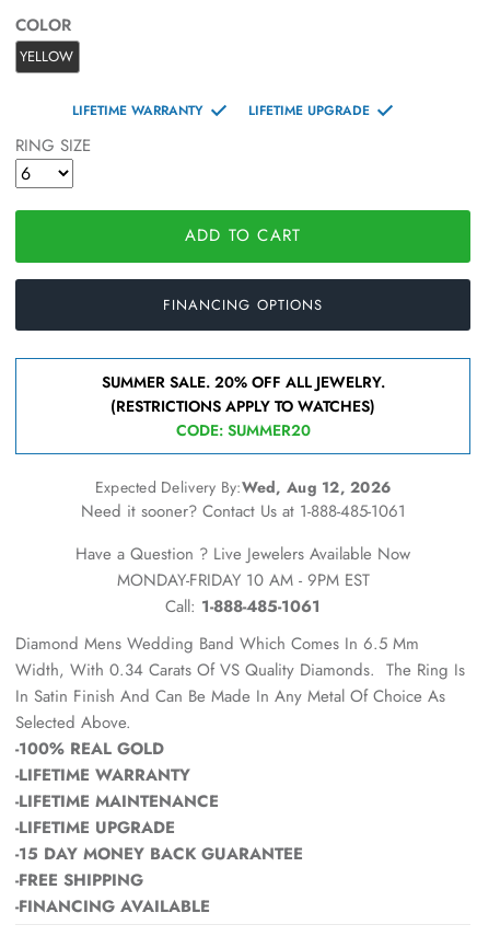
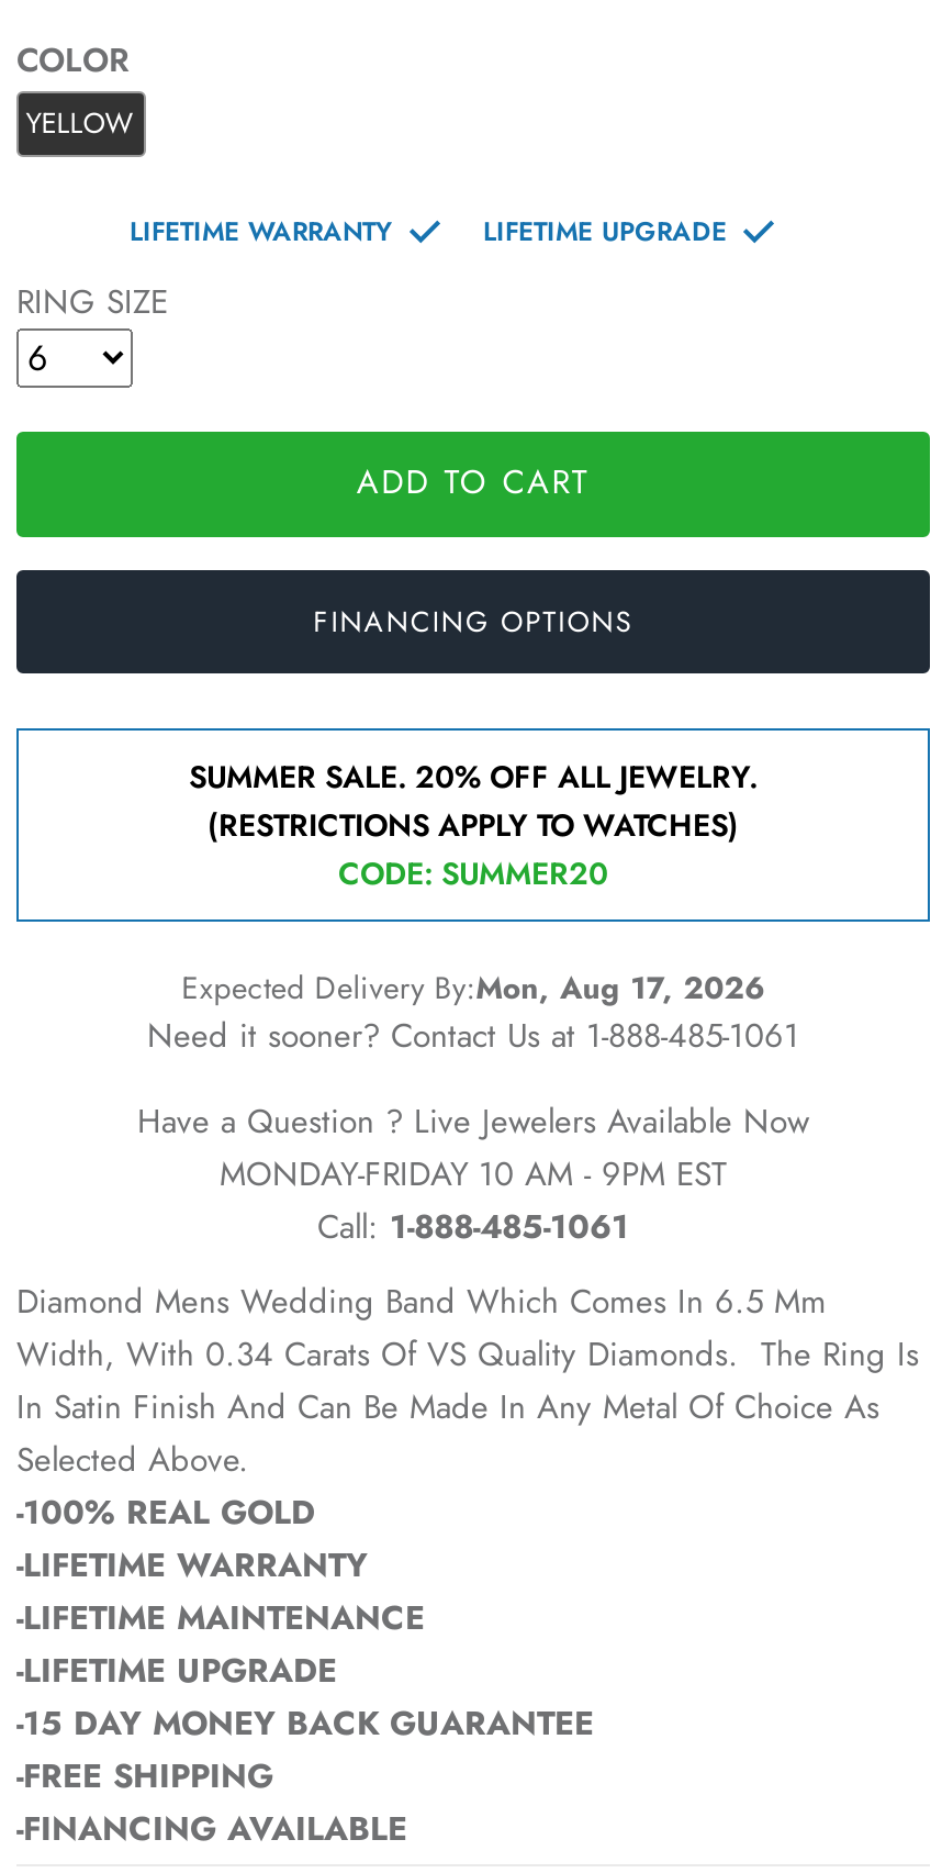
- Expected Delivery By:Wed, Aug 12, 2026
+ Expected Delivery By:Mon, Aug 17, 2026
